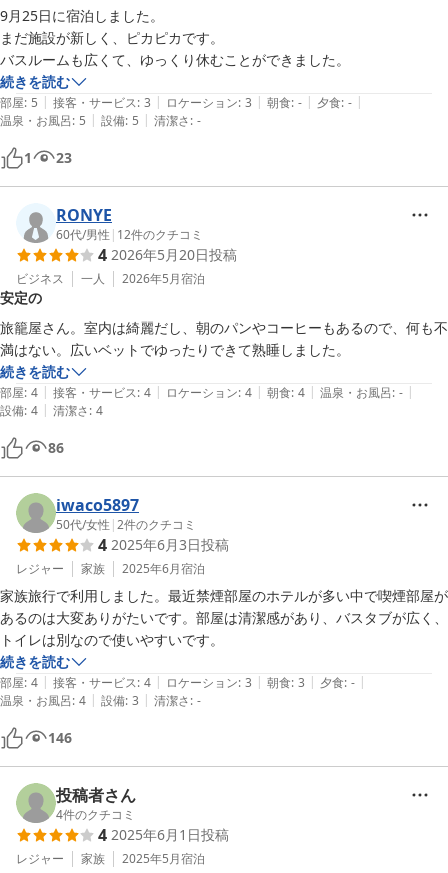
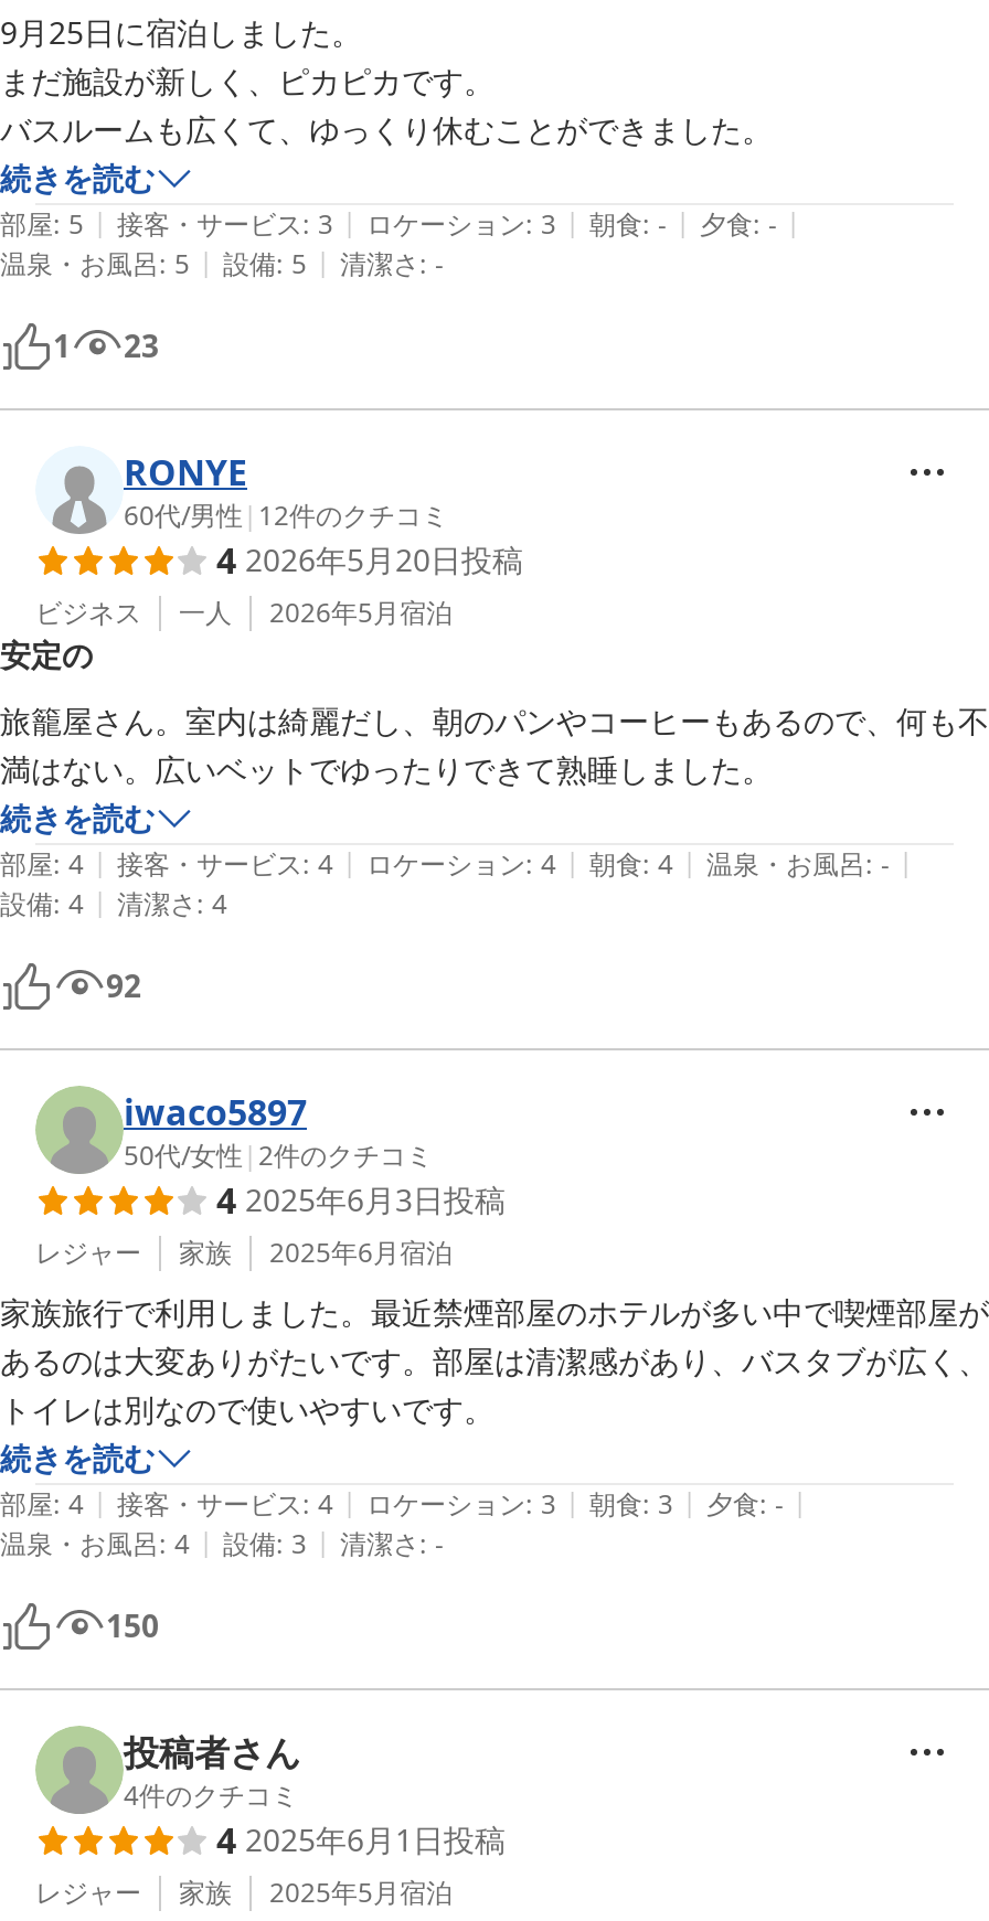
- 86
+ 92

- 146
+ 150
